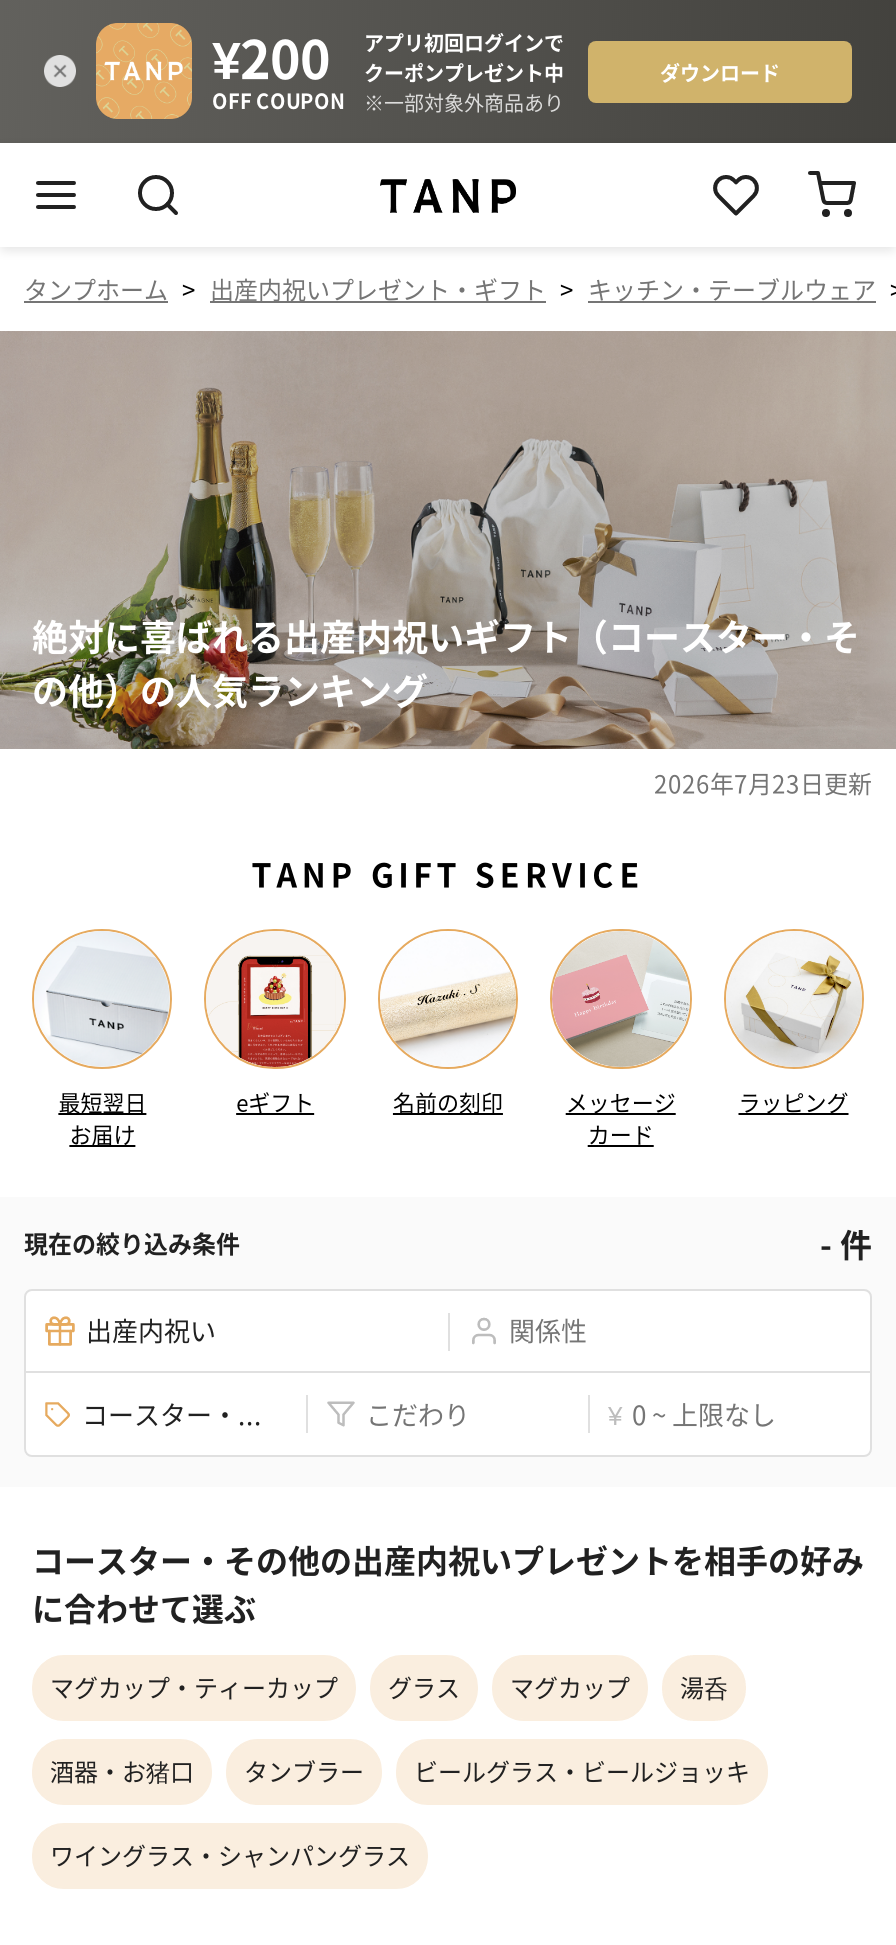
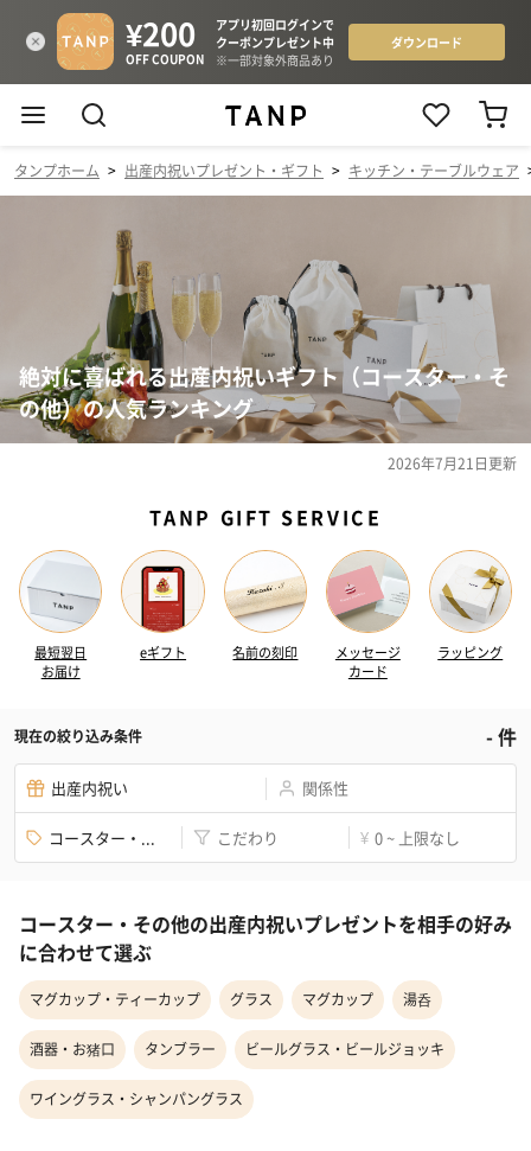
- 2026年7月23日更新
+ 2026年7月21日更新
